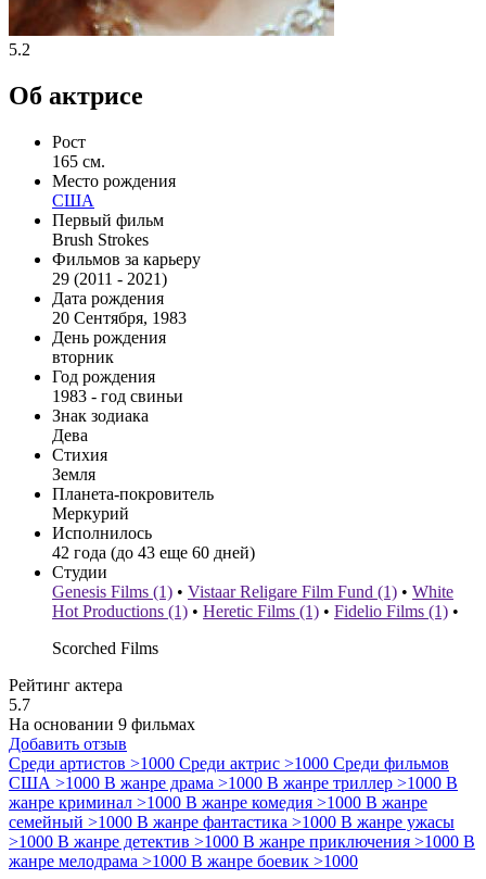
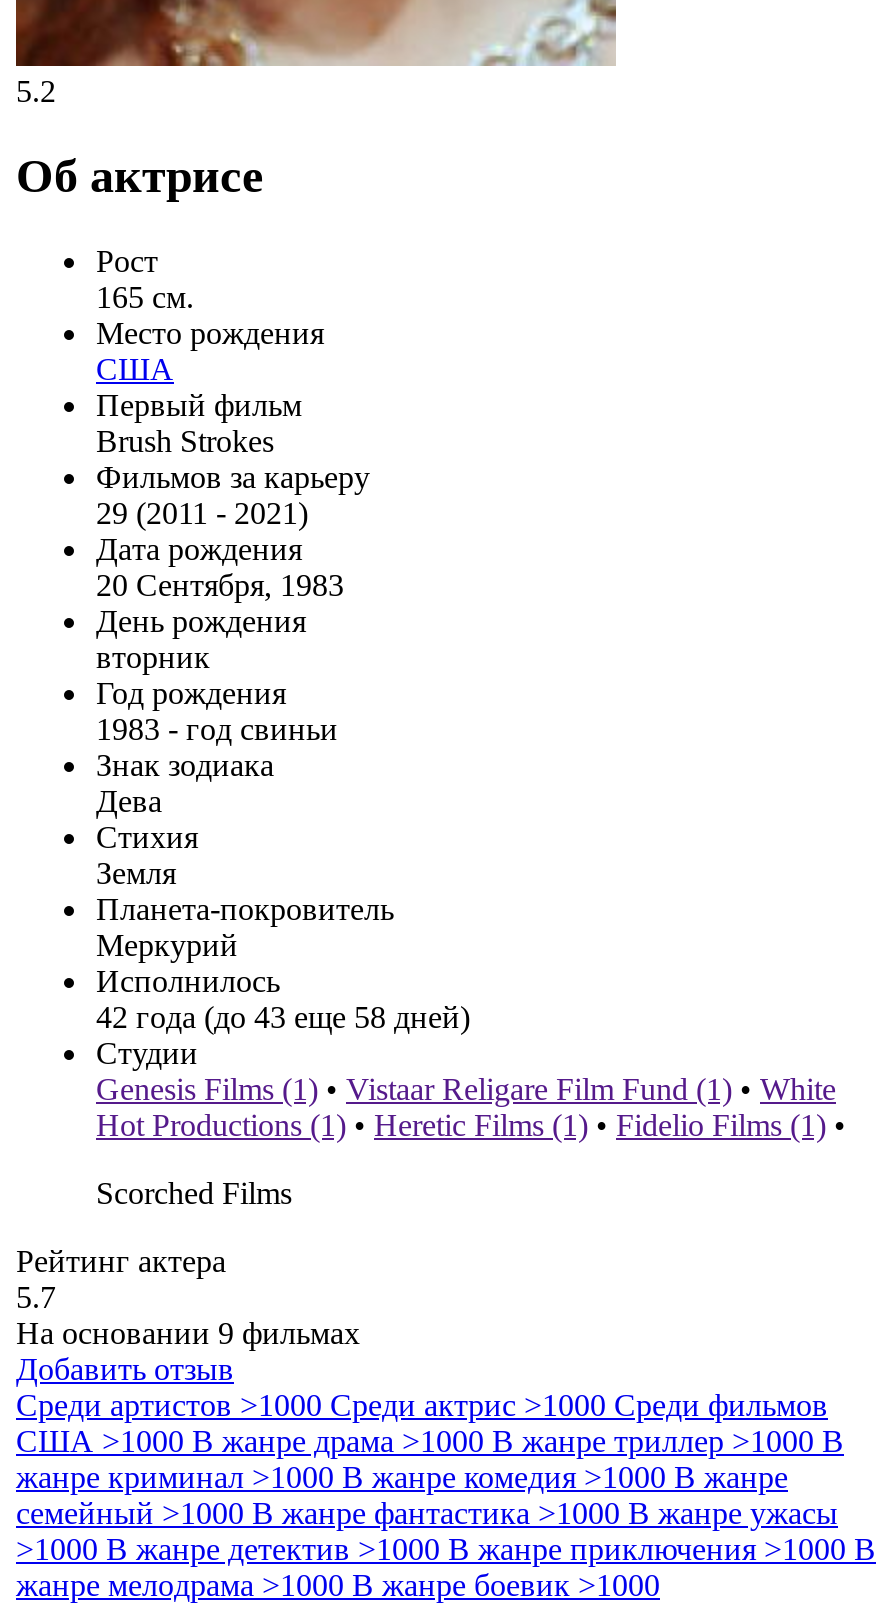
- 42 года (до 43 еще 60 дней)
+ 42 года (до 43 еще 58 дней)
